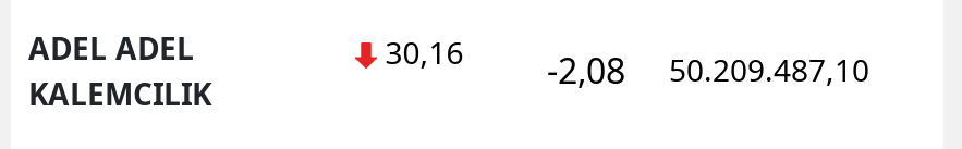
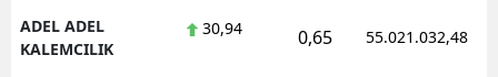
- 30,16
+ 30,94

- -2,08
+ 0,65

- 50.209.487,10
+ 55.021.032,48
